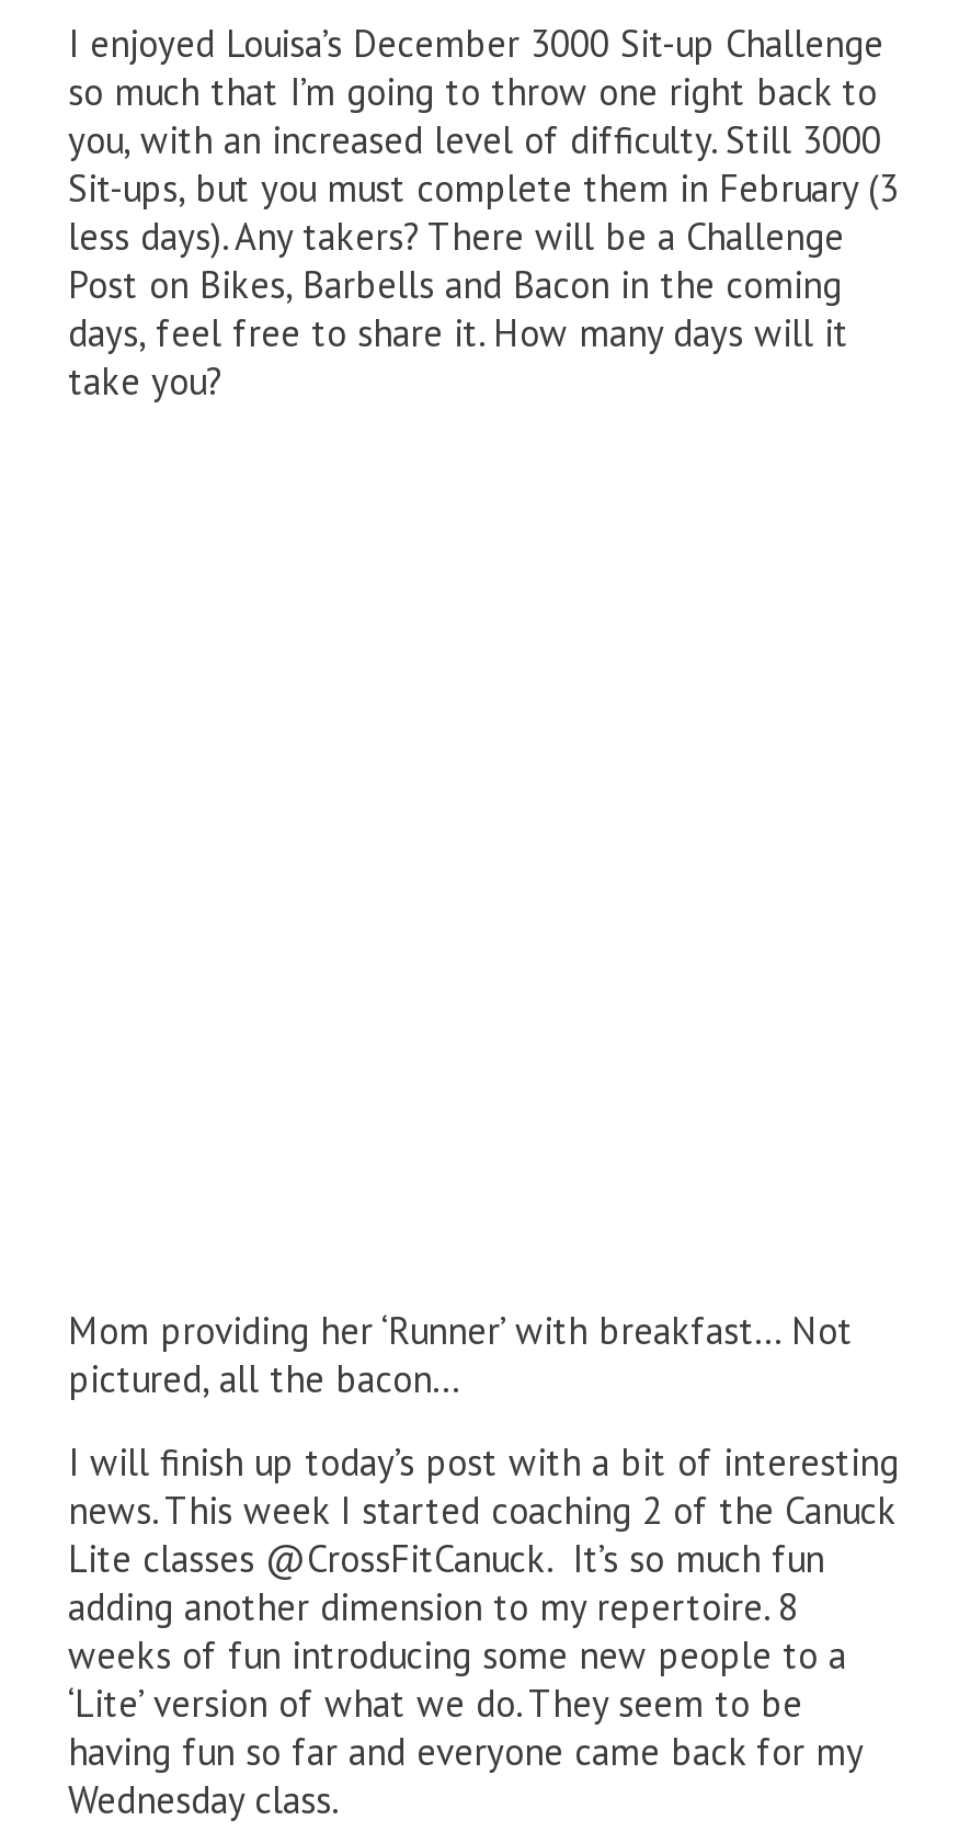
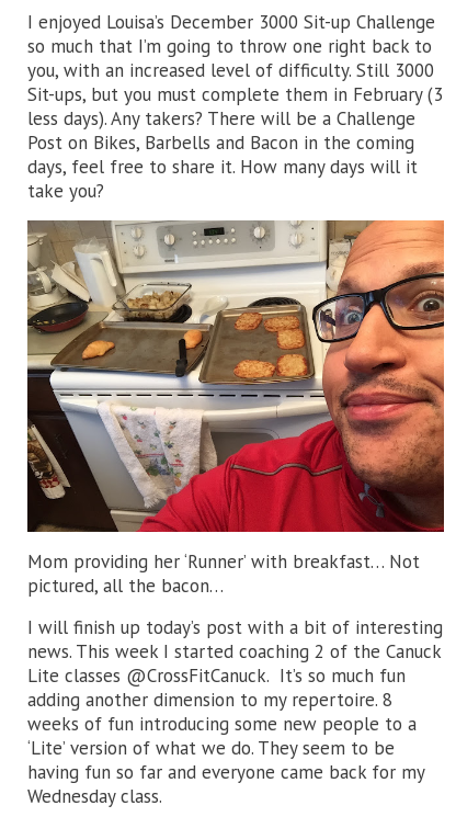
+ [image]
